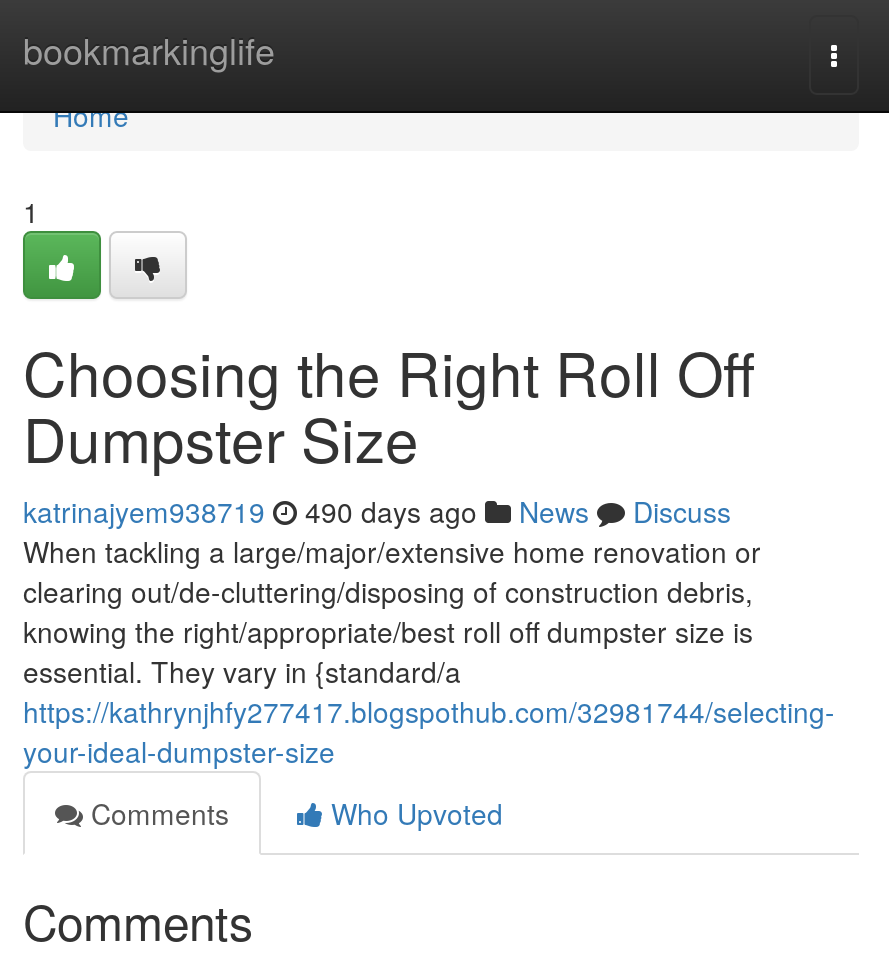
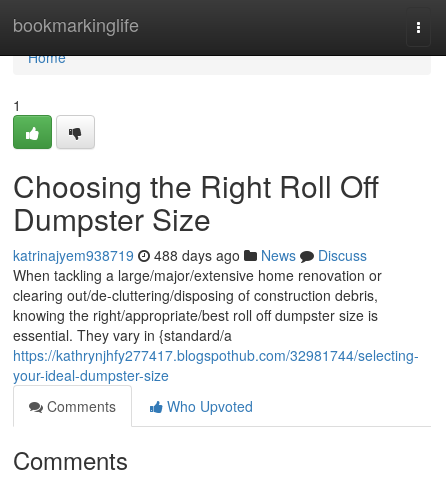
- katrinajyem938719 490 days ago News Discuss
+ katrinajyem938719 488 days ago News Discuss
